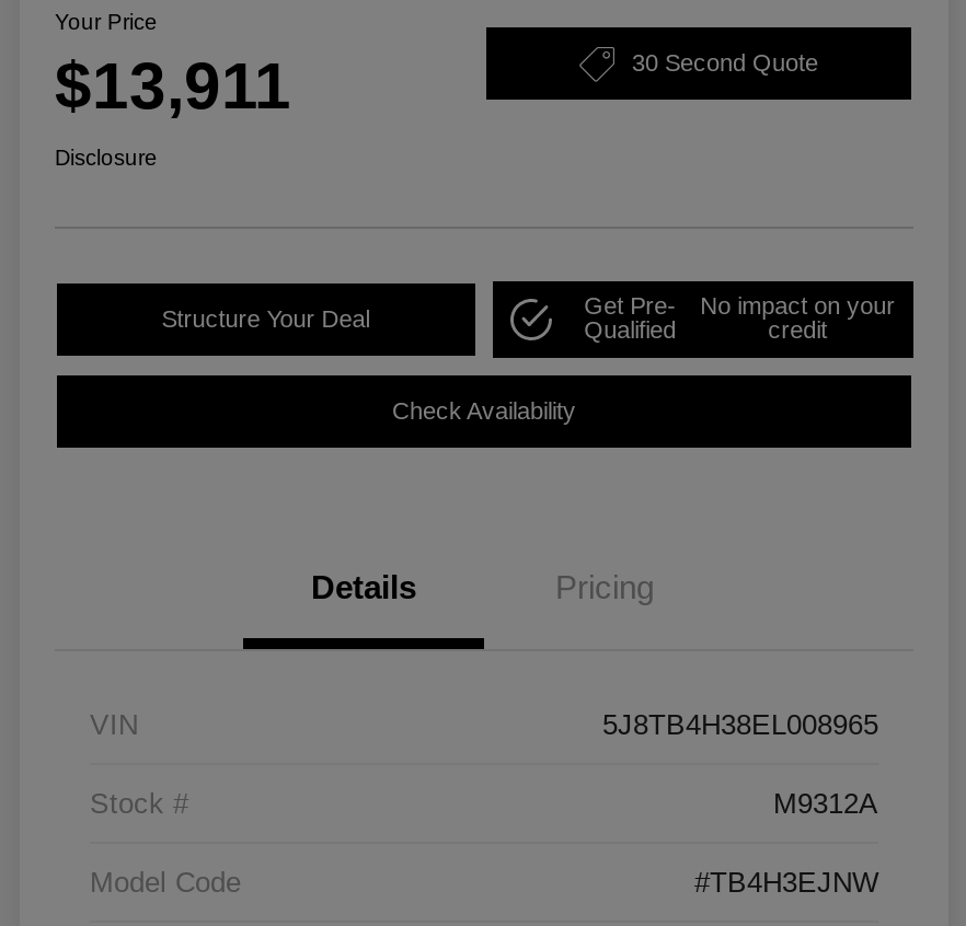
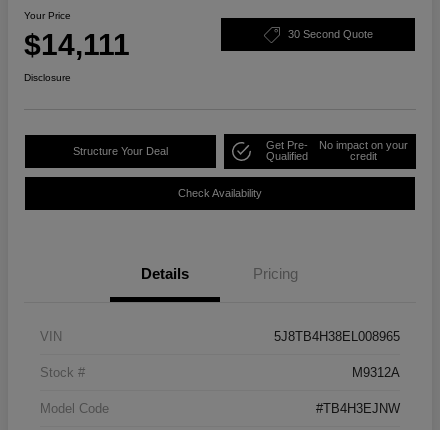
- $13,911
+ $14,111
